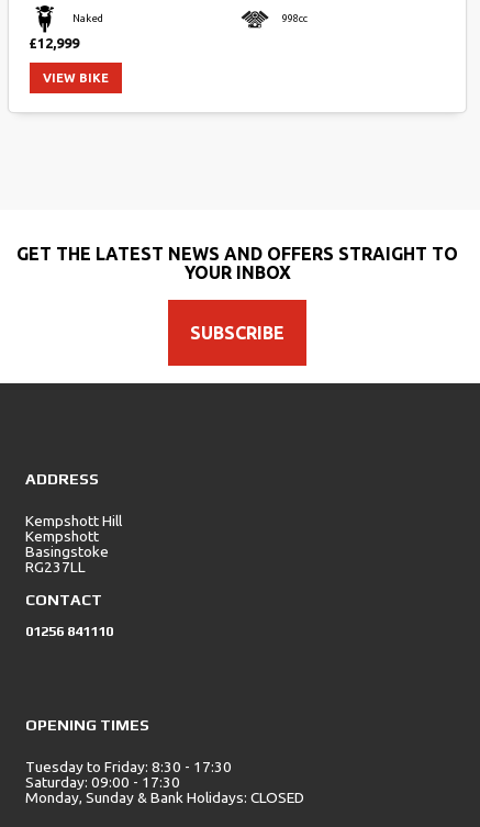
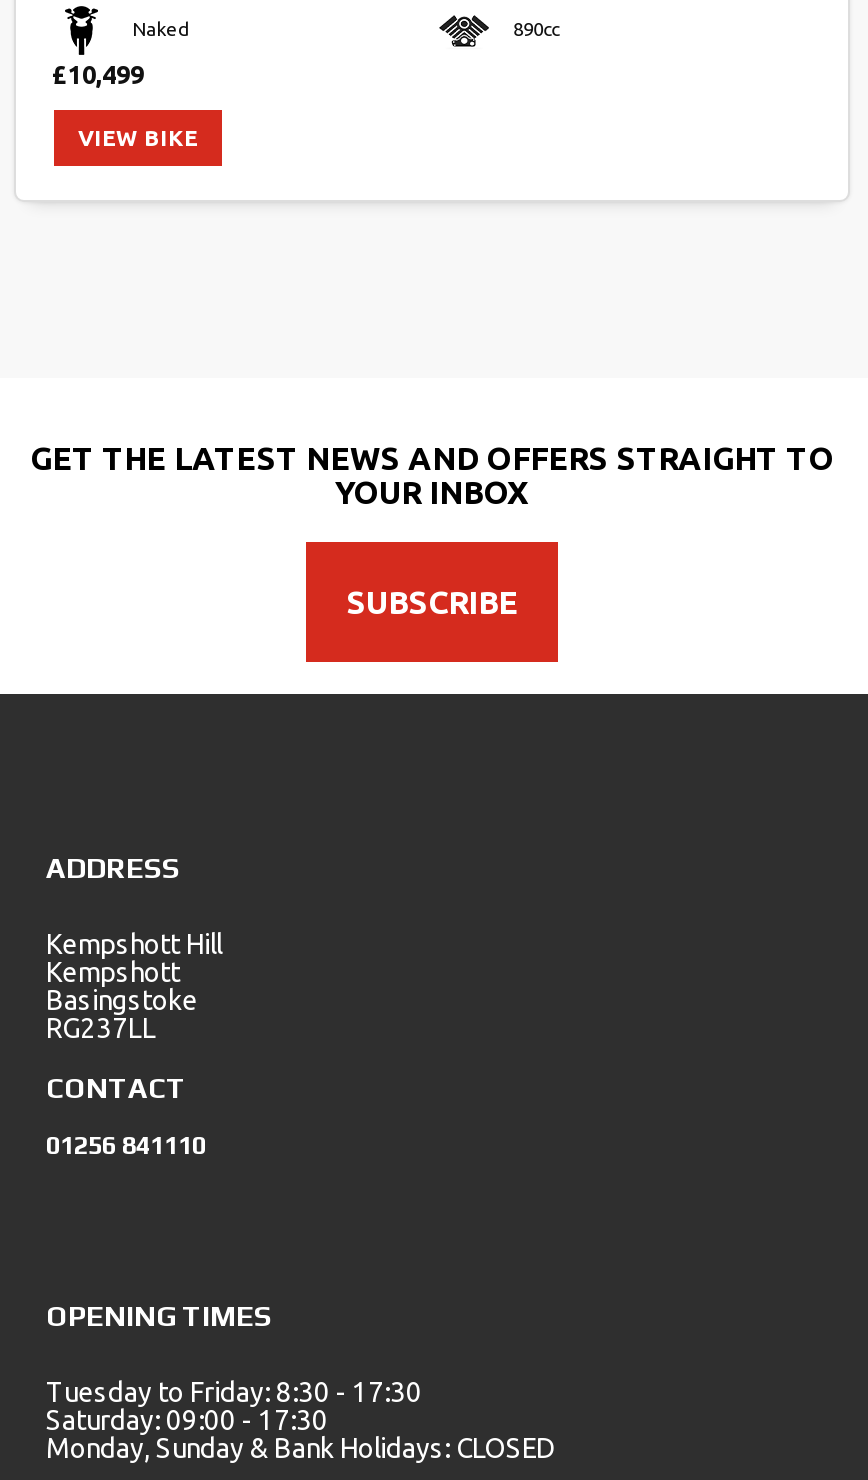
- 998cc
+ 890cc

- £12,999
+ £10,499
